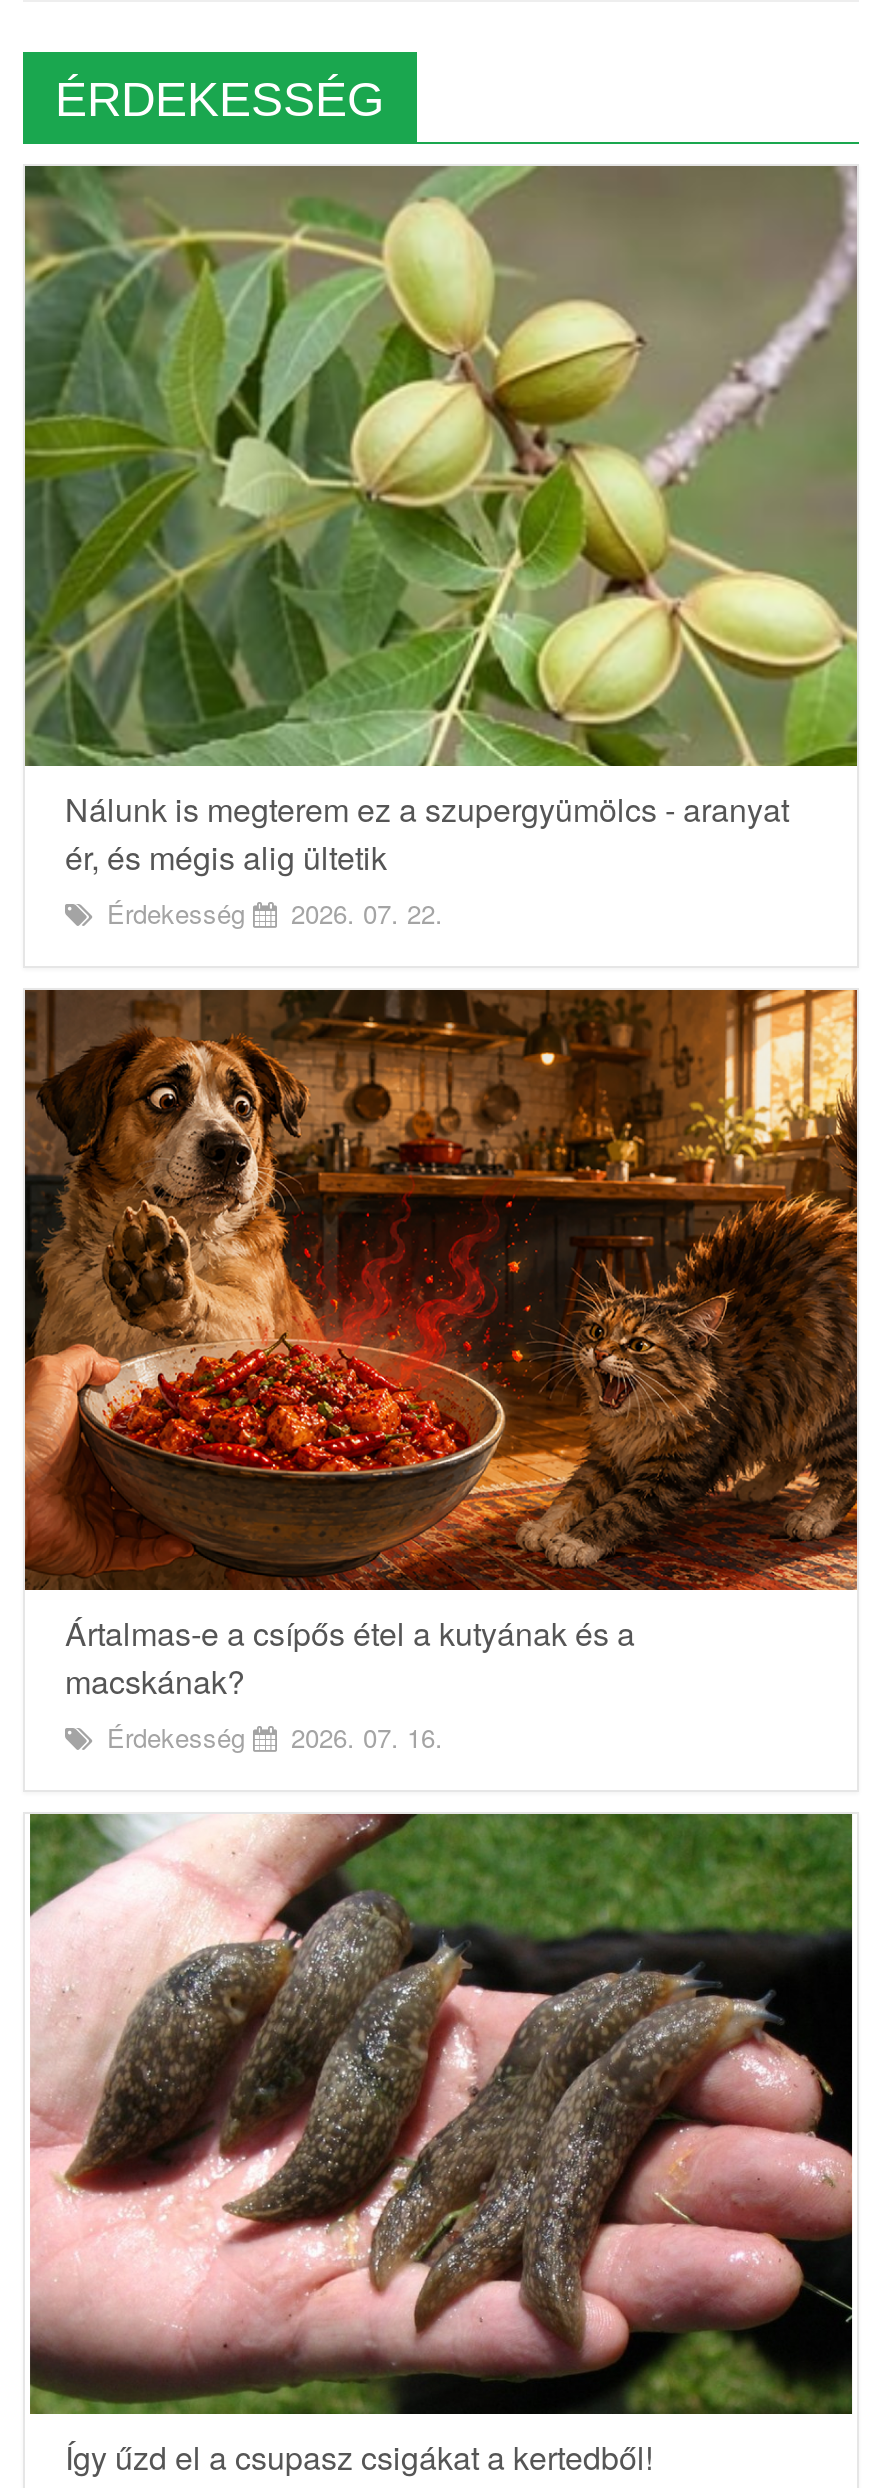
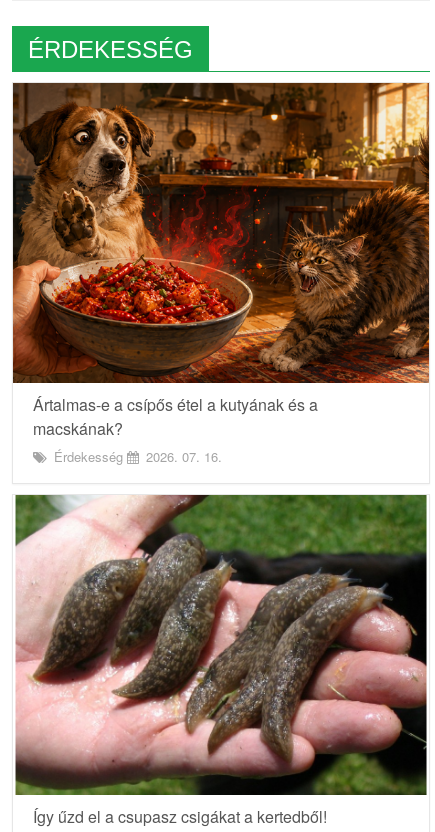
- [image]
- Nálunk is megterem ez a szupergyümölcs - aranyat
- ér, és mégis alig ültetik
- Érdekesség
- 2026. 07. 22.
